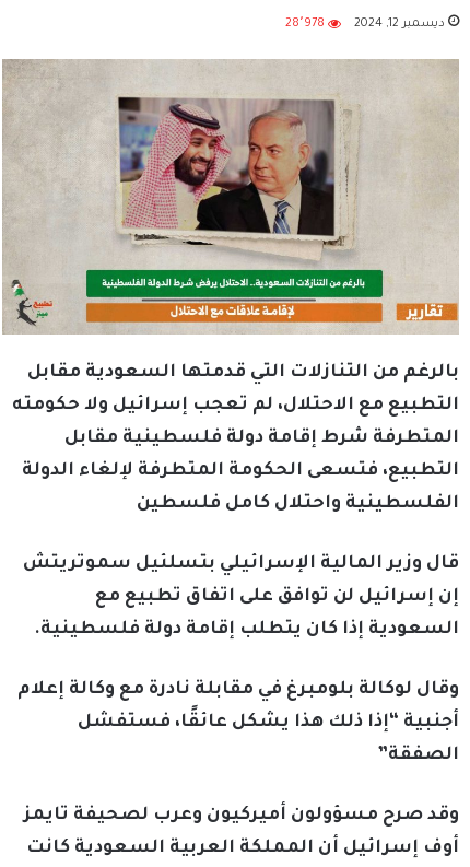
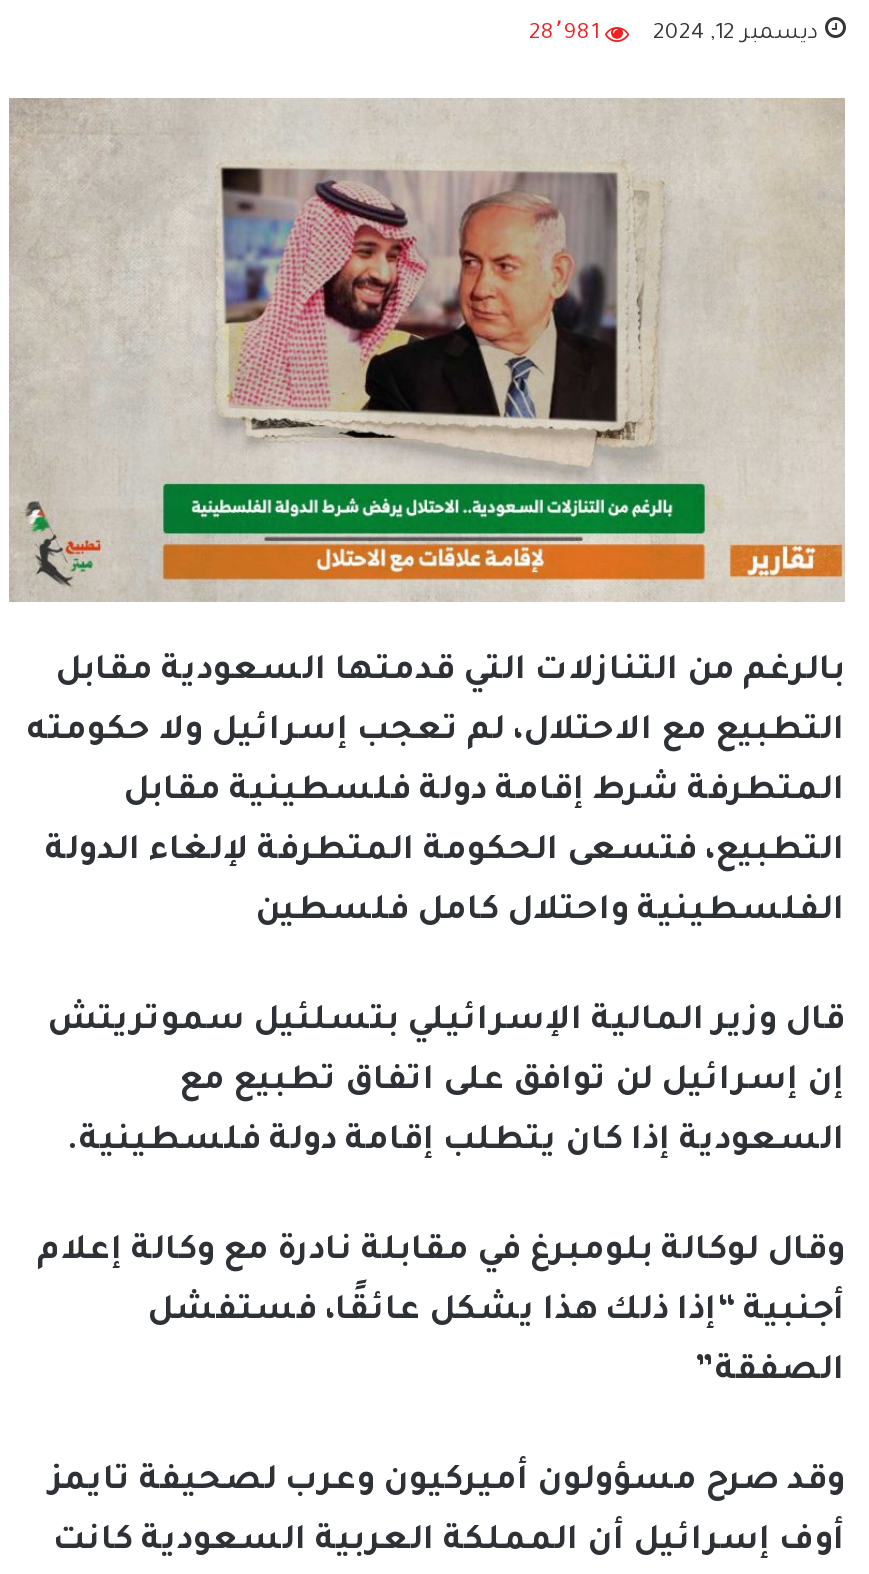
- 28٬978
+ 28٬981
